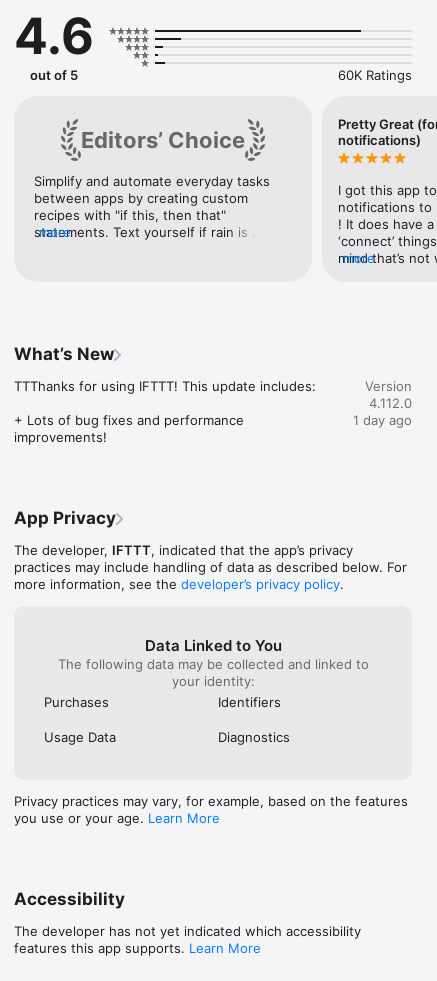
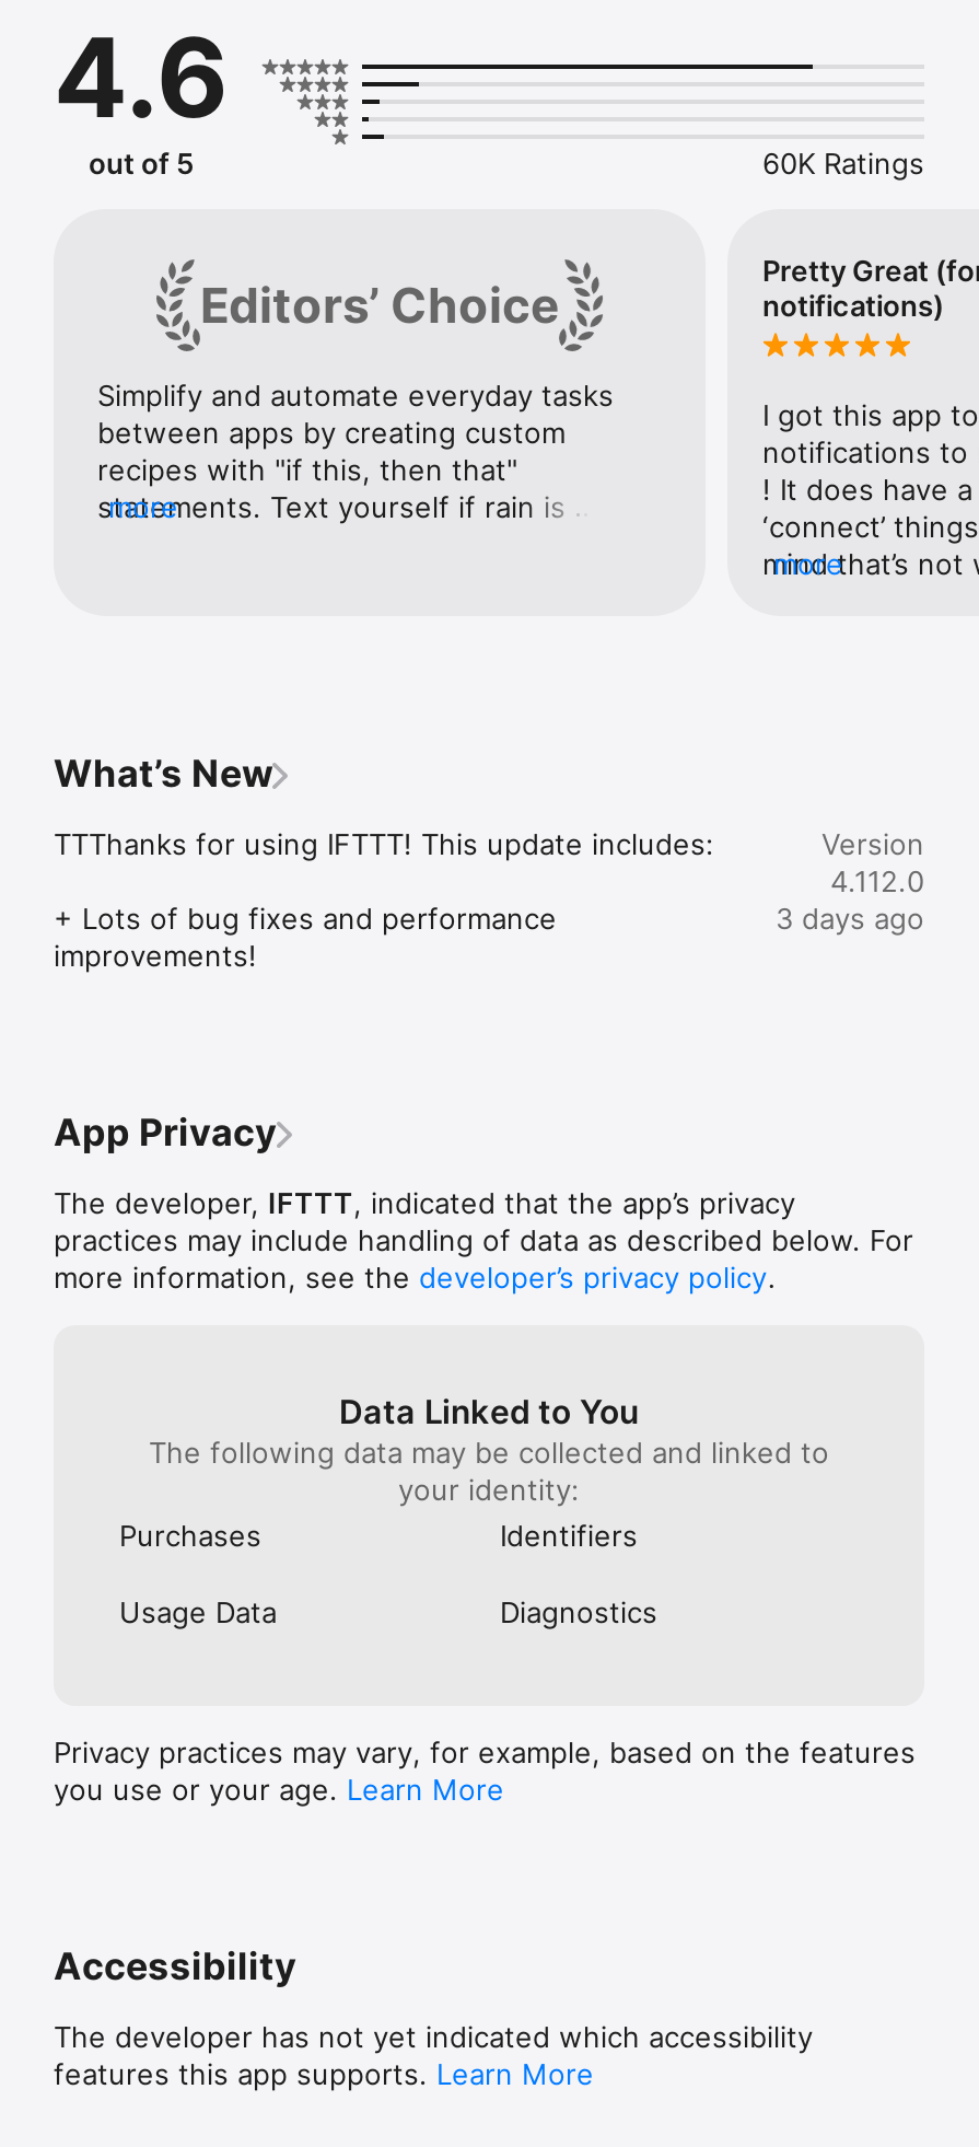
- 1 day ago
+ 3 days ago
